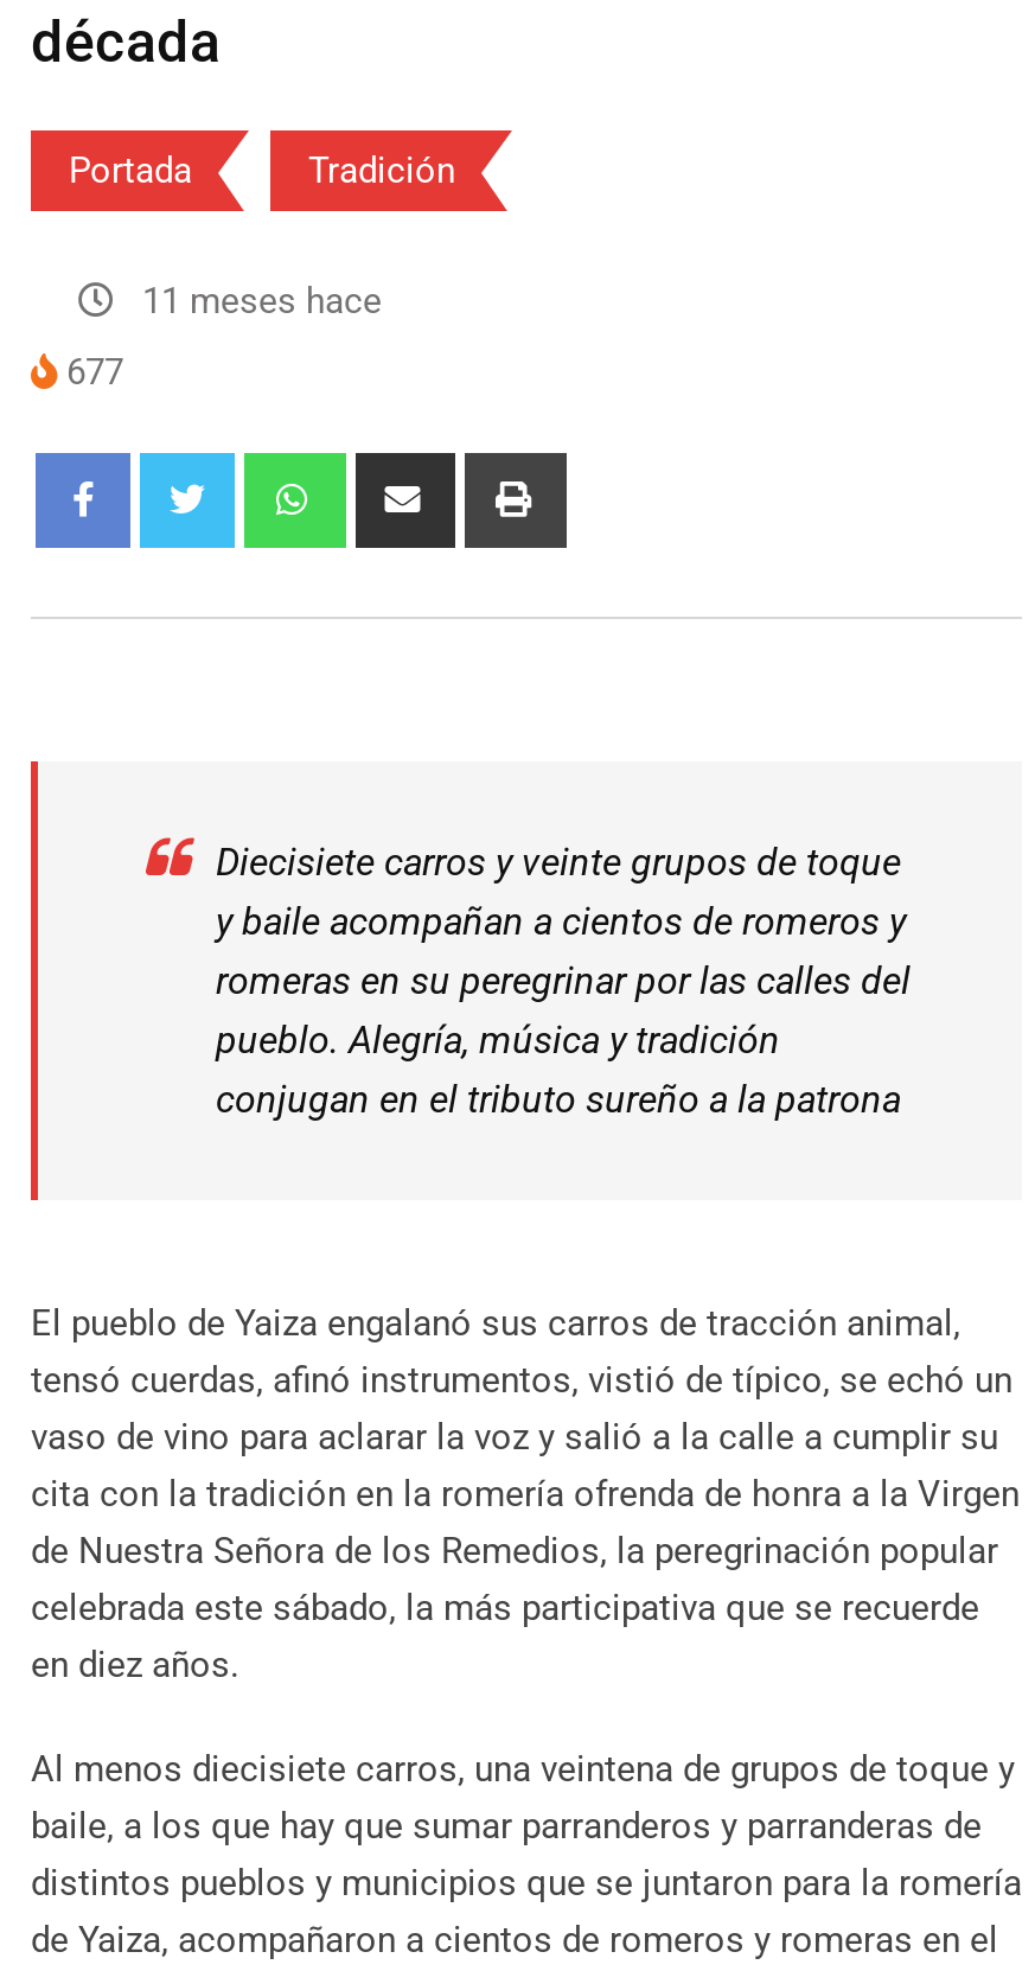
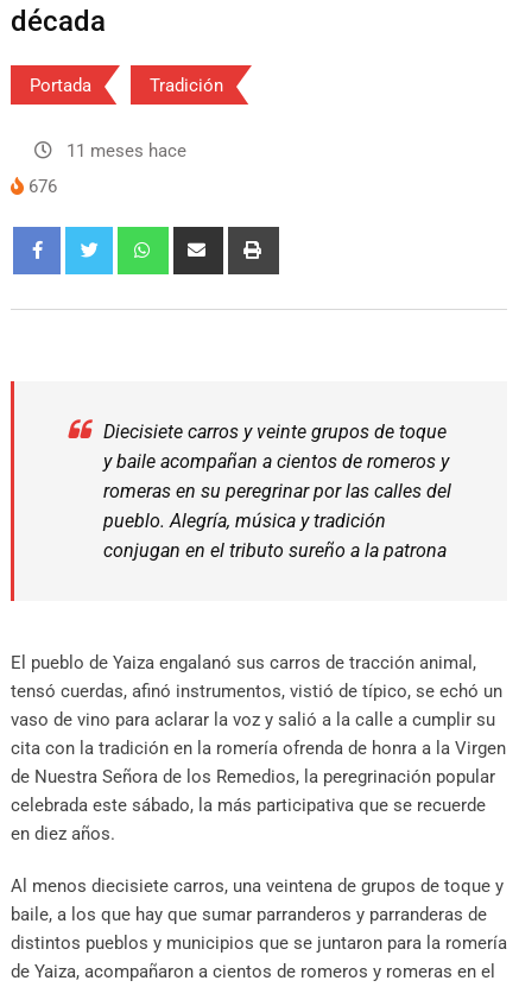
- 677
+ 676
